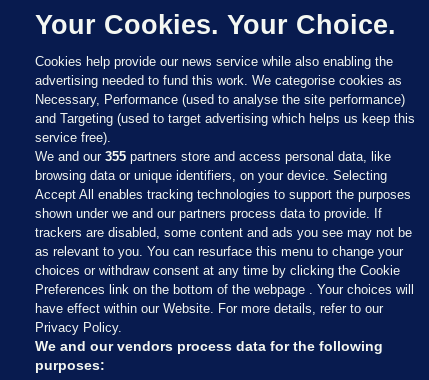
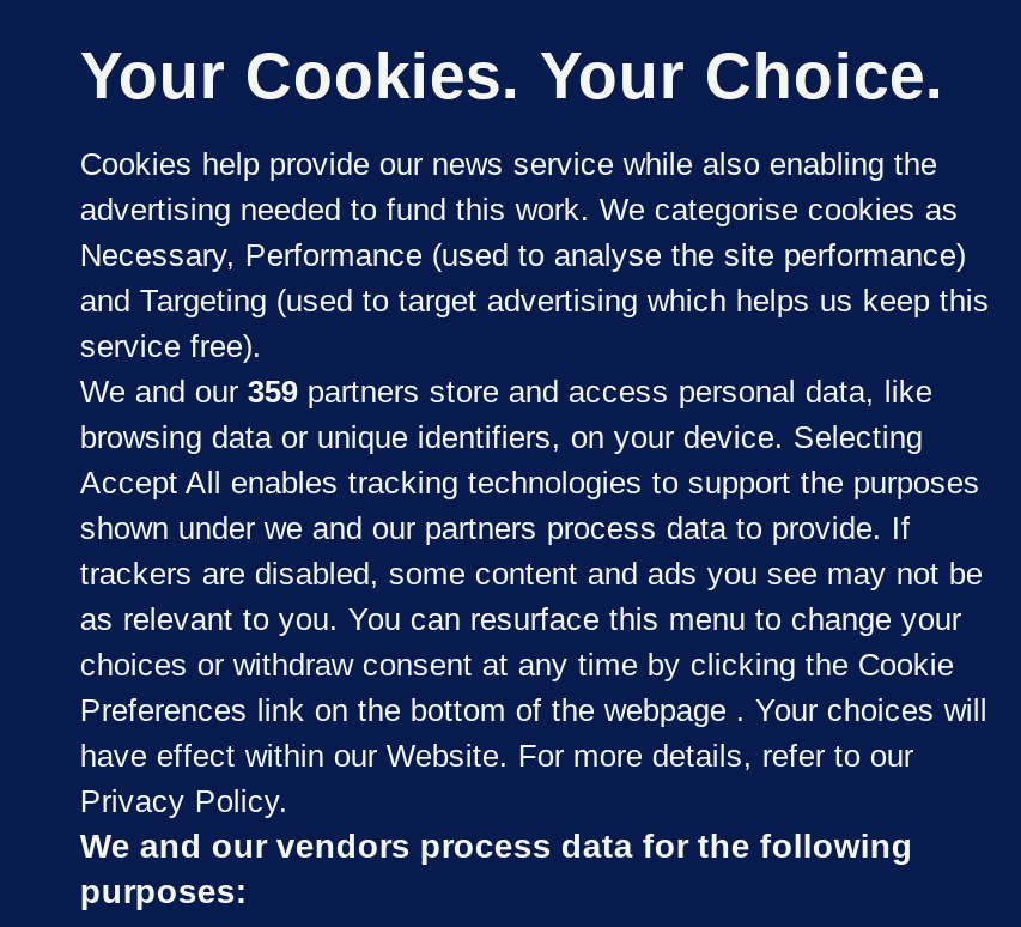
- We and our 355 partners store and access personal data, like
+ We and our 359 partners store and access personal data, like
